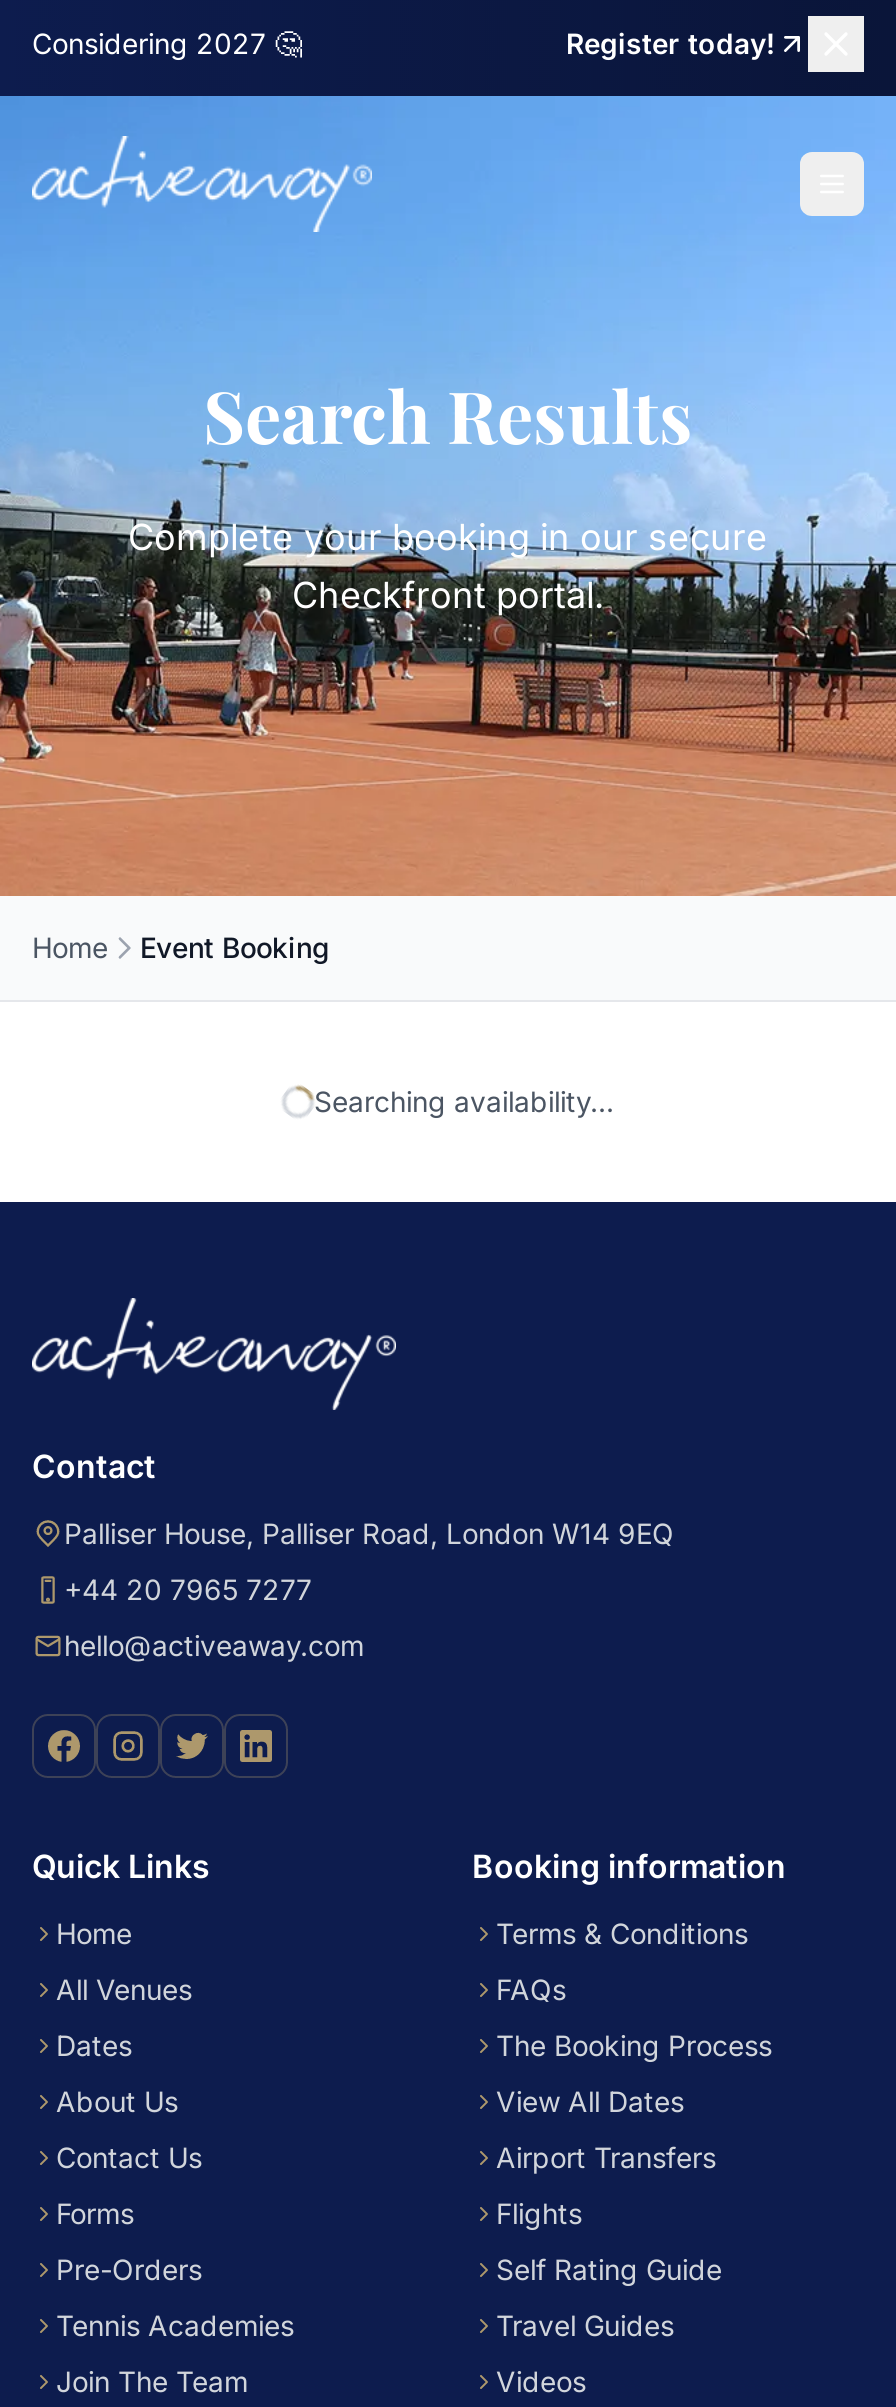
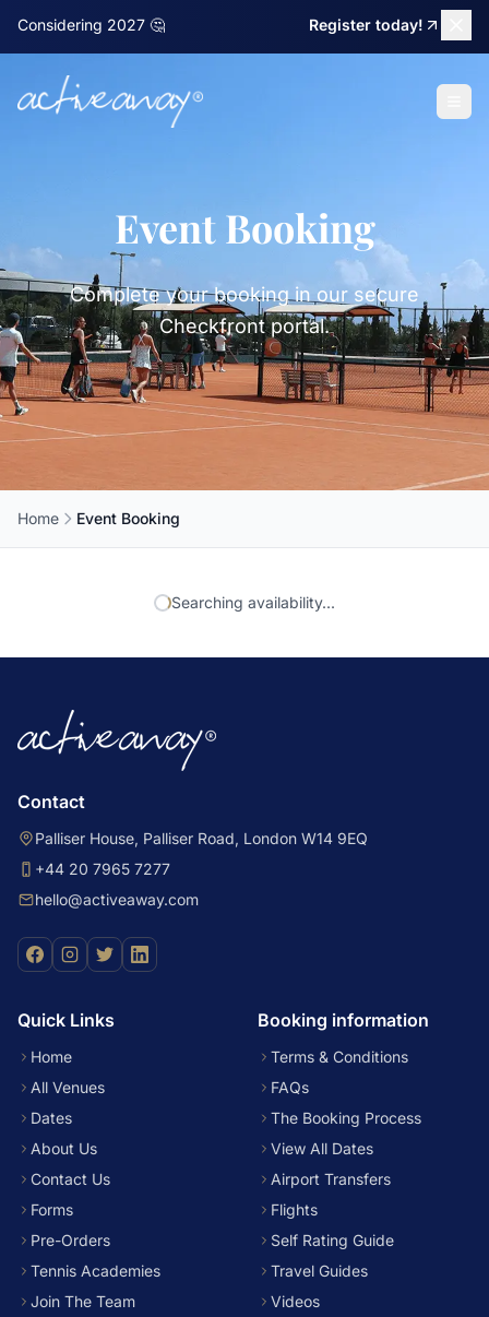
- Search Results
+ Event Booking
